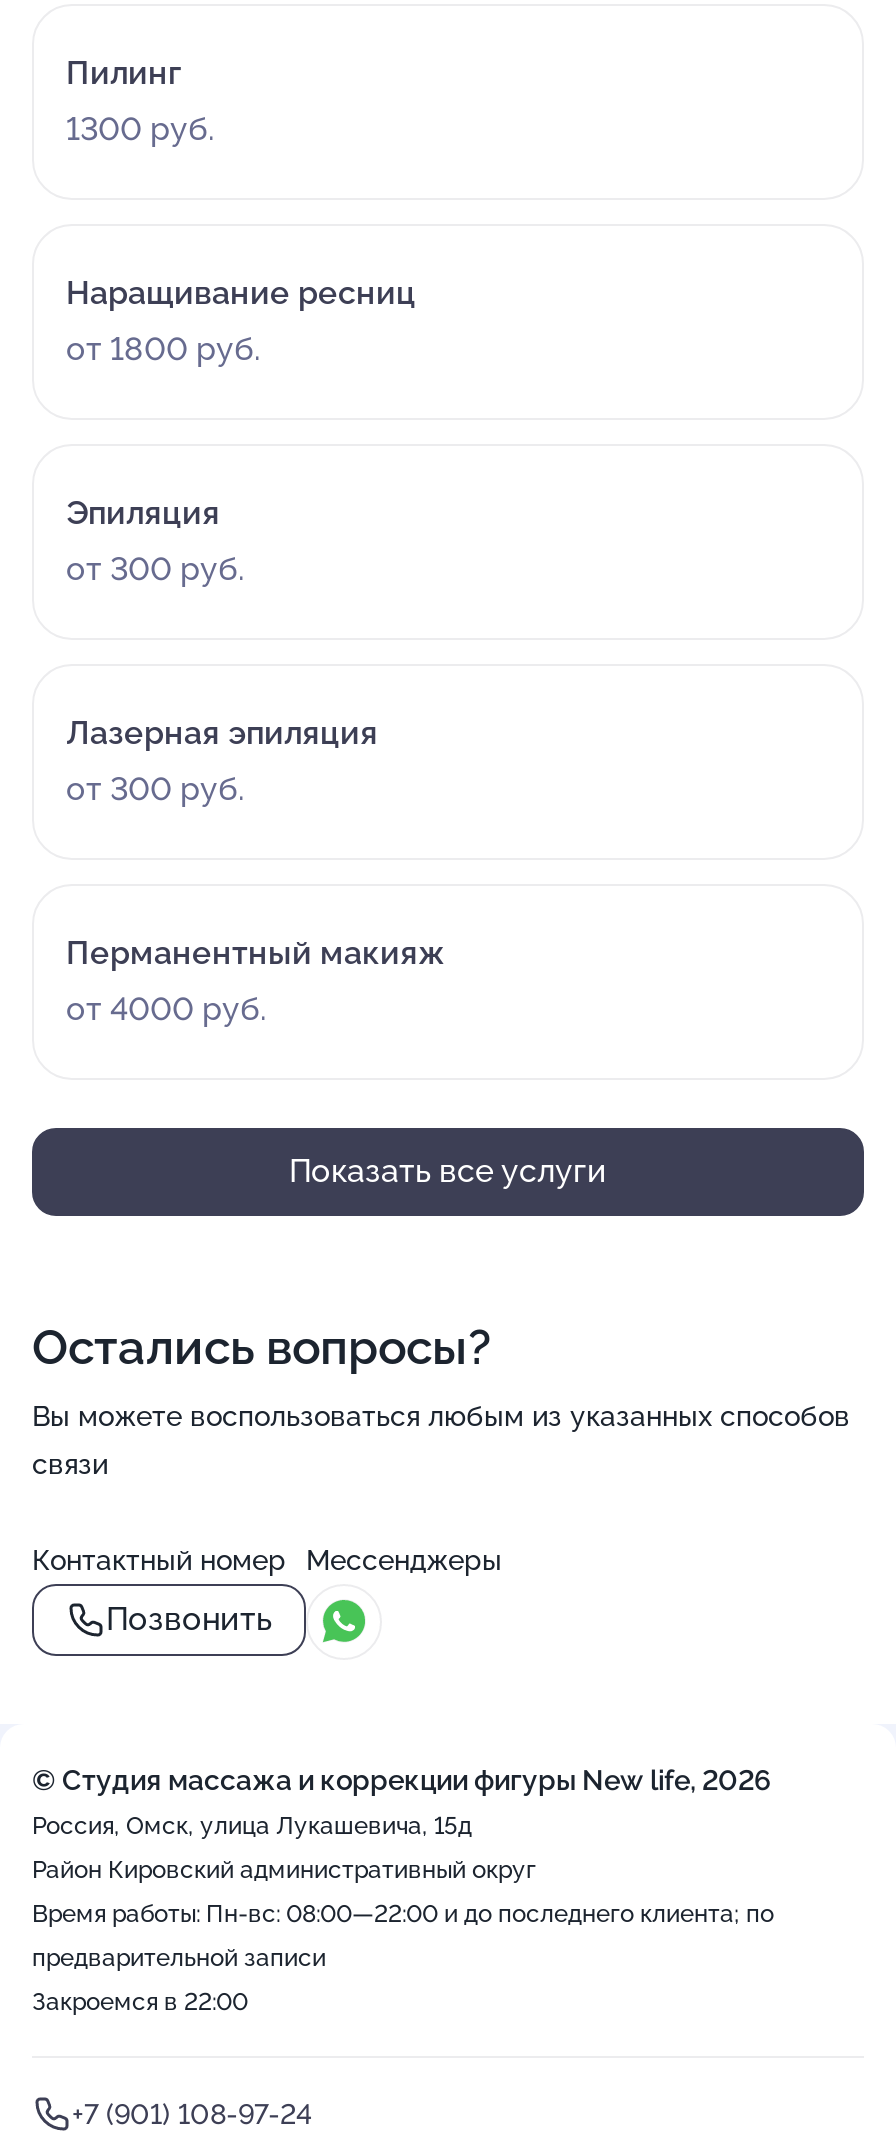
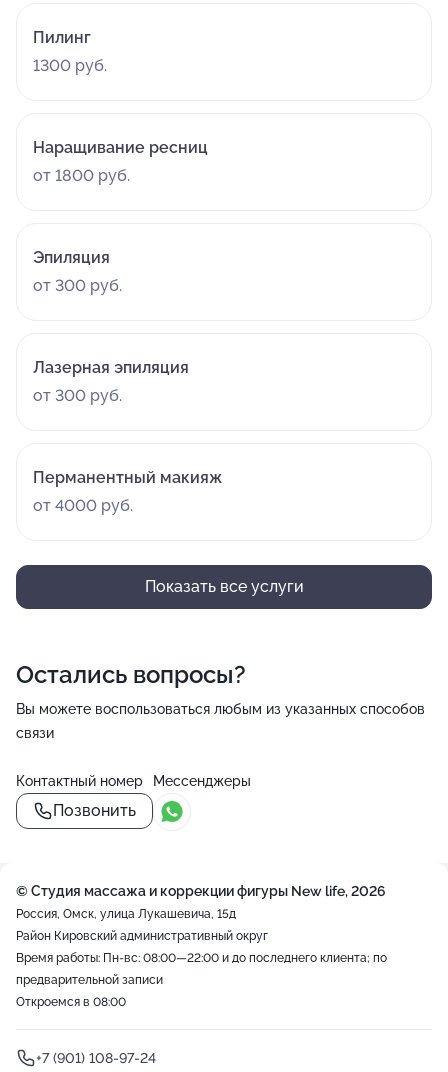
- Закроемся в 22:00
+ Откроемся в 08:00
